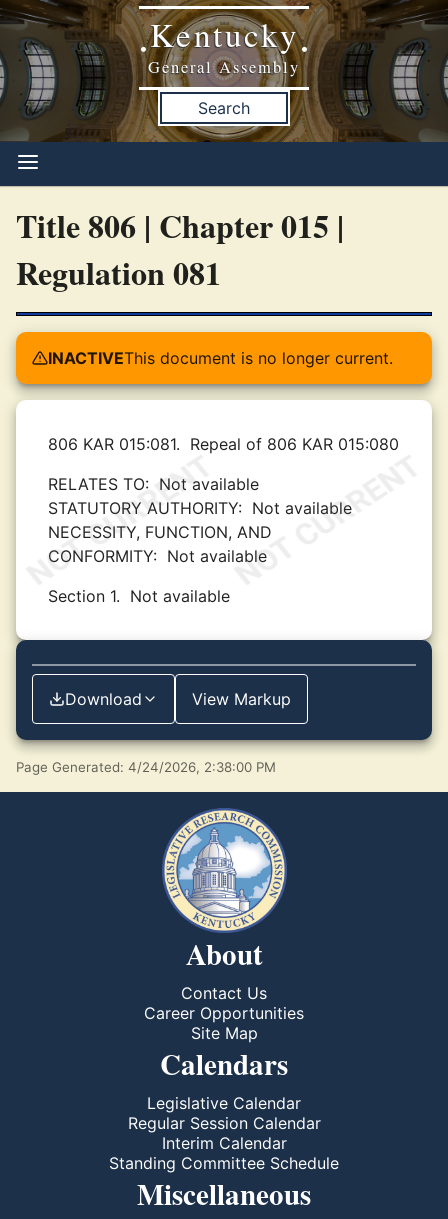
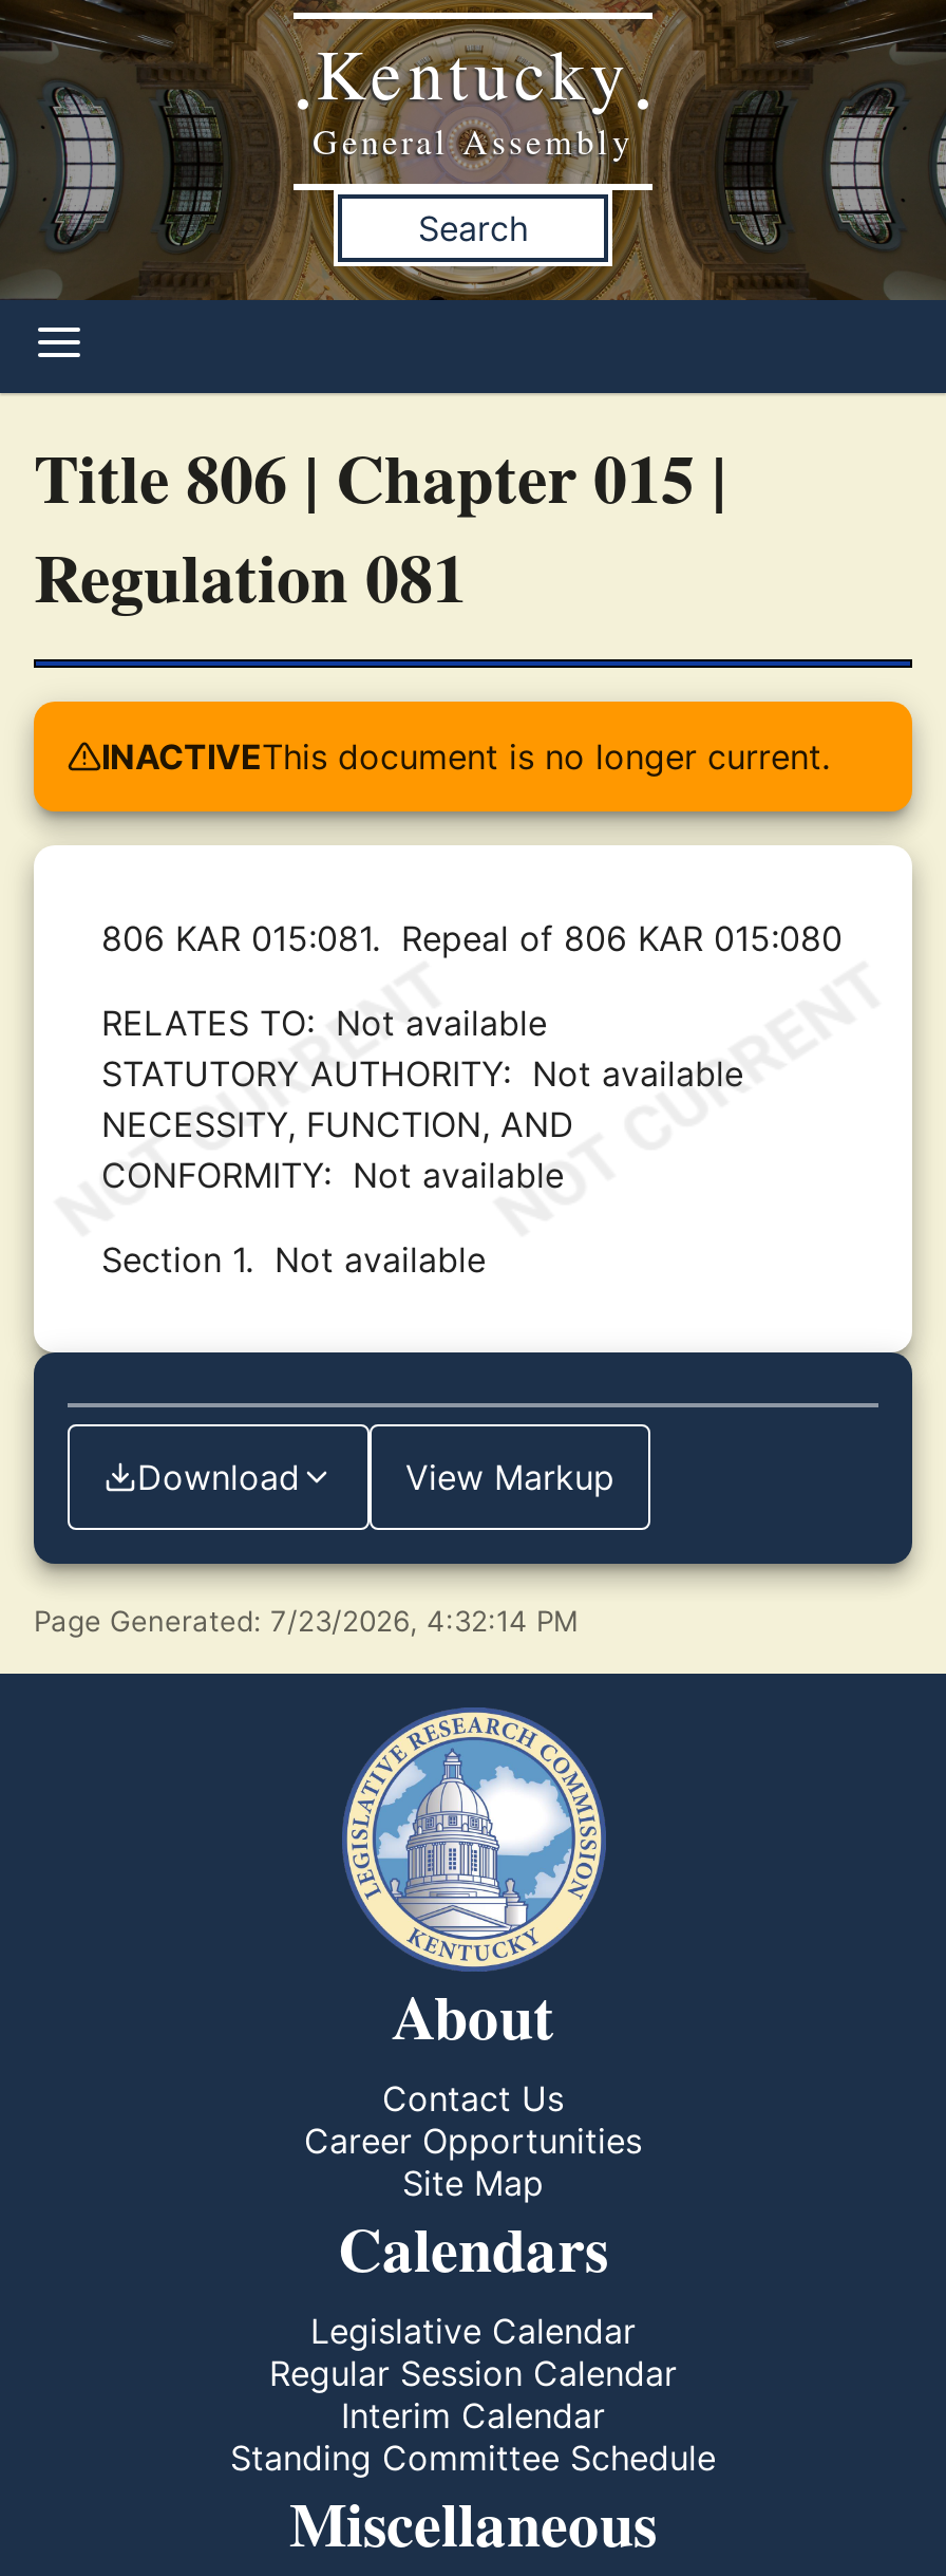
- Page Generated: 4/24/2026, 2:38:00 PM
+ Page Generated: 7/23/2026, 4:32:14 PM
